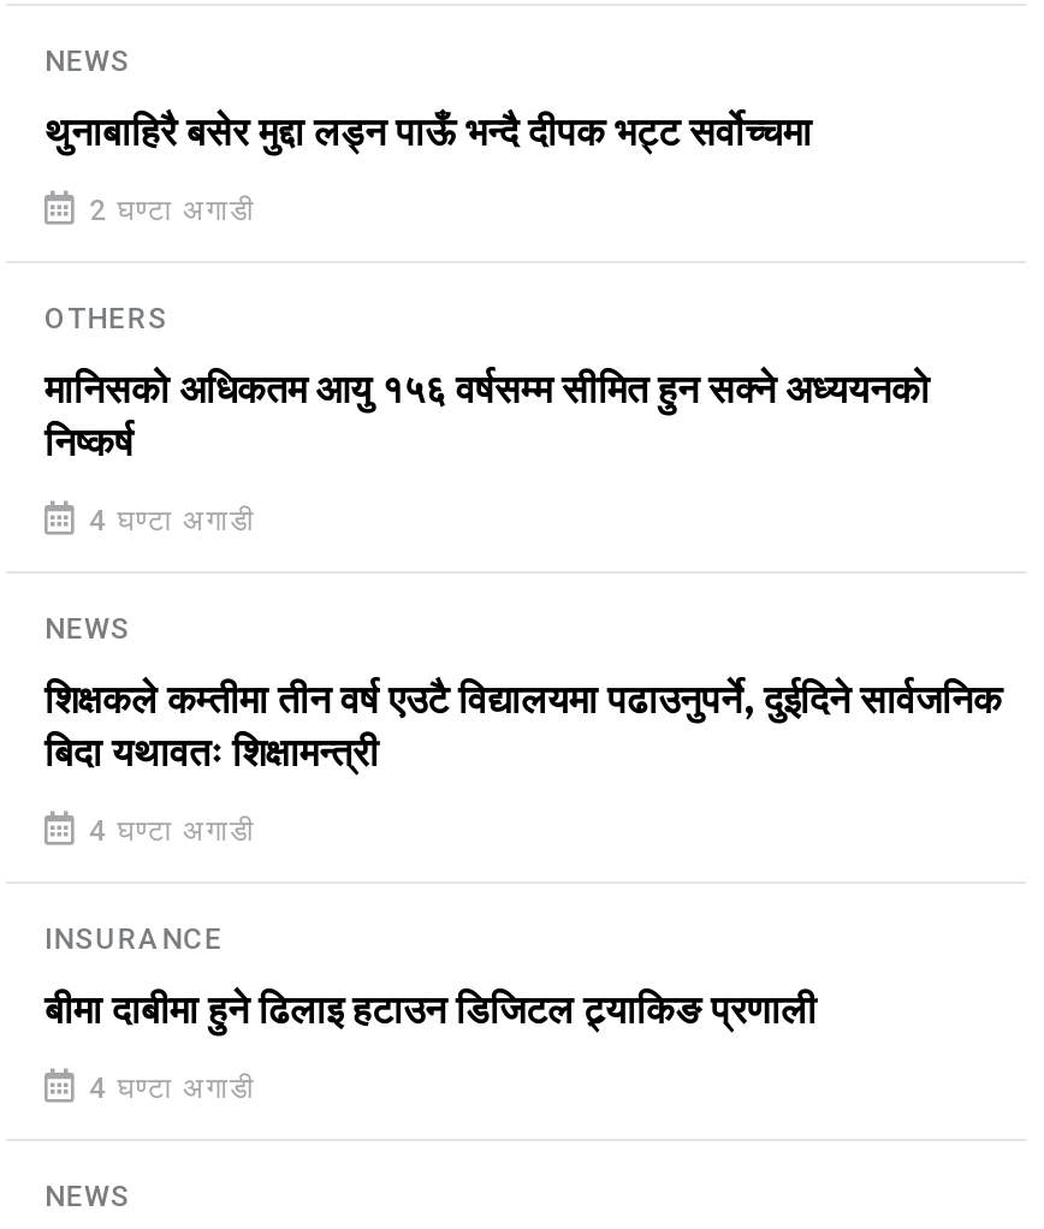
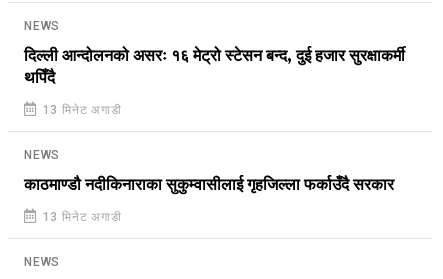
- थुनाबाहिरै बसेर मुद्दा लड्न पाऊँ भन्दै दीपक भट्ट सर्वोच्चमा
- 2 घण्टा अगाडी
- OTHERS
- मानिसको अधिकतम आयु १५६ वर्षसम्म सीमित हुन सक्ने अध्ययनको
- निष्कर्ष
- 4 घण्टा अगाडी
+ दिल्ली आन्दोलनको असरः १६ मेट्रो स्टेसन बन्द, दुई हजार सुरक्षाकर्मी
+ थपिँदै
+ 13 मिनेट अगाडी

- शिक्षकले कम्तीमा तीन वर्ष एउटै विद्यालयमा पढाउनुपर्ने, दुईदिने सार्वजनिक
- बिदा यथावतः शिक्षामन्त्री
- 4 घण्टा अगाडी
- INSURANCE
- बीमा दाबीमा हुने ढिलाइ हटाउन डिजिटल ट्र्याकिङ प्रणाली
- 4 घण्टा अगाडी
+ काठमाण्डौ नदीकिनाराका सुकुम्वासीलाई गृहजिल्ला फर्काउँदै सरकार
+ 13 मिनेट अगाडी
